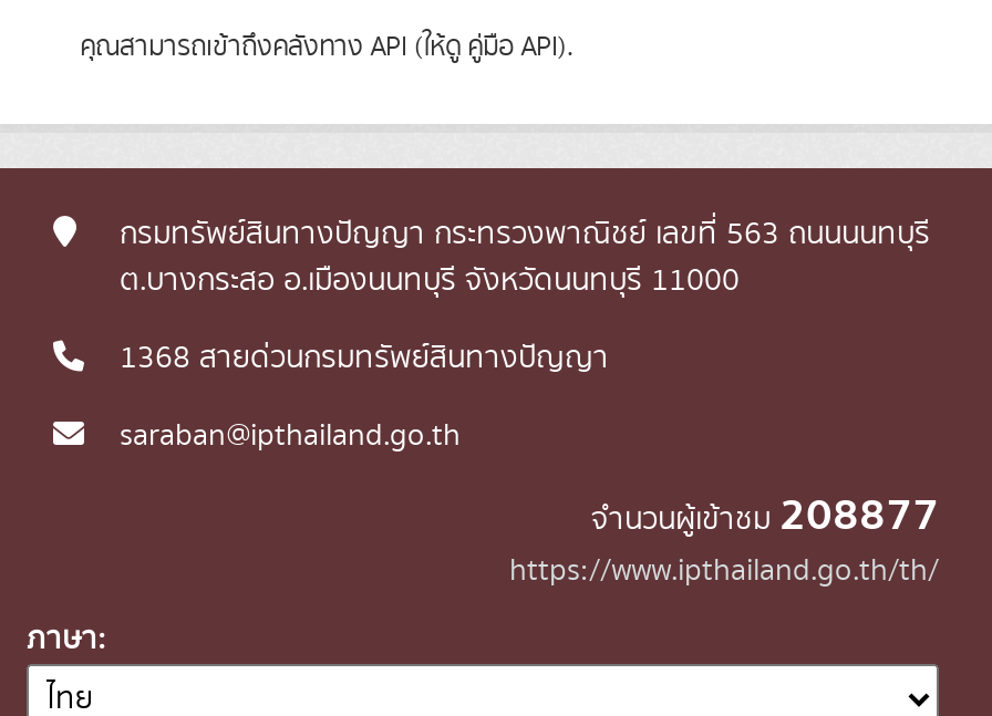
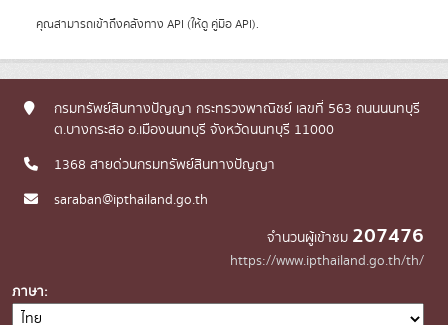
- จำนวนผู้เข้าชม208877
+ จำนวนผู้เข้าชม207476
